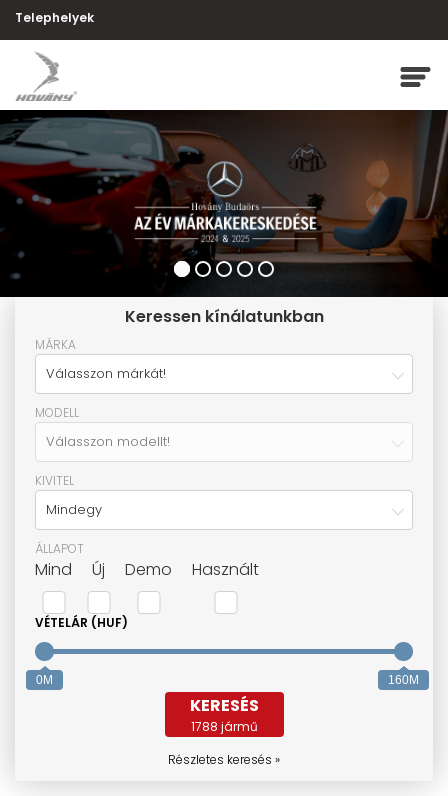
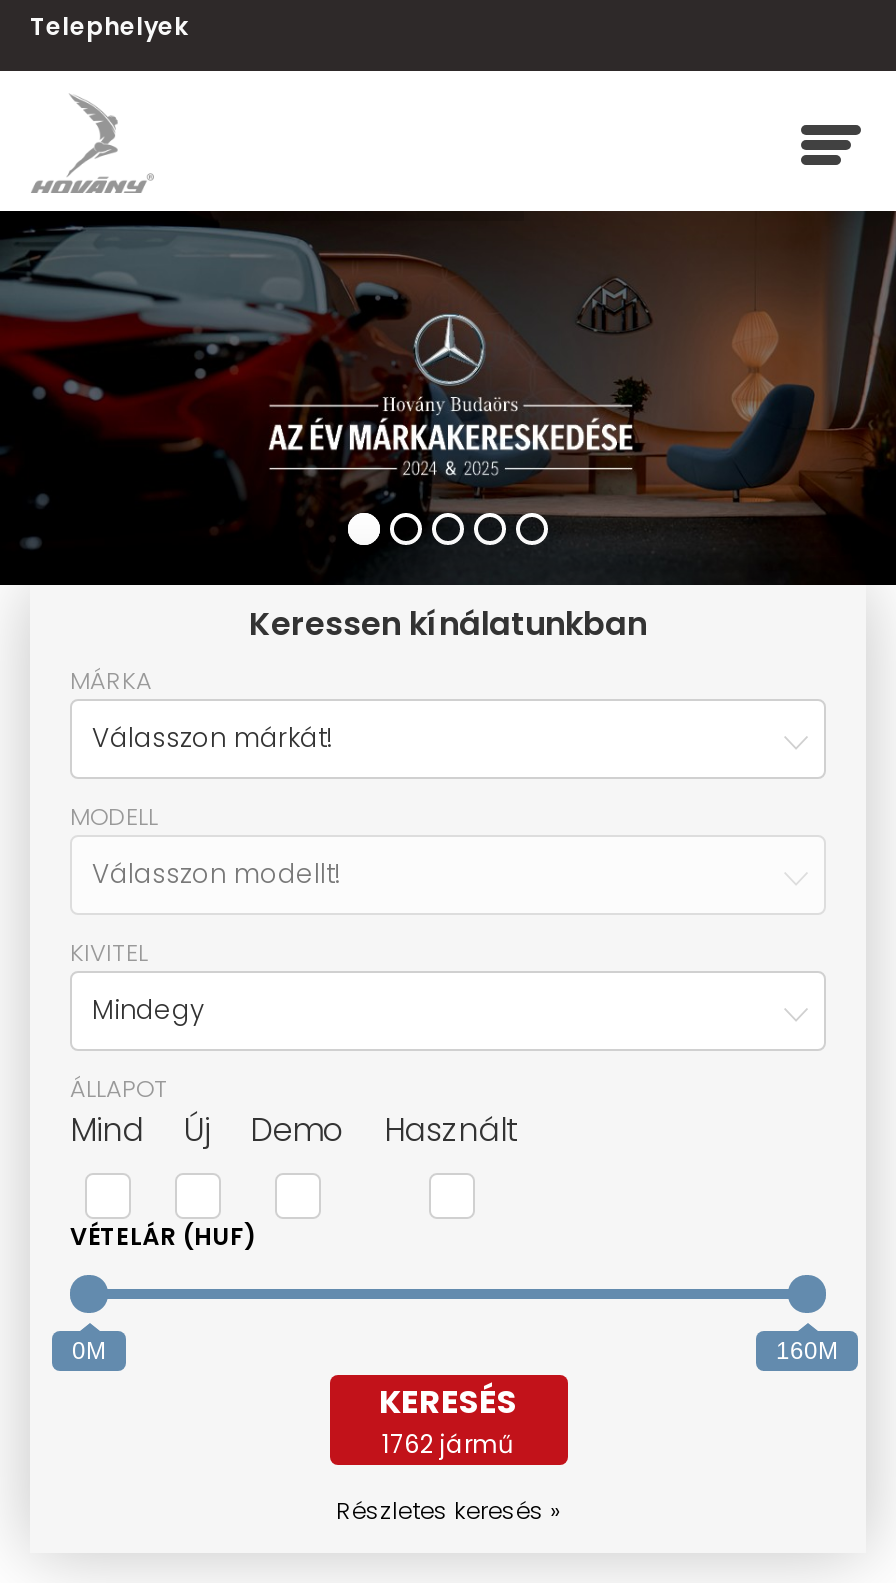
- 1788 jármű
+ 1762 jármű
